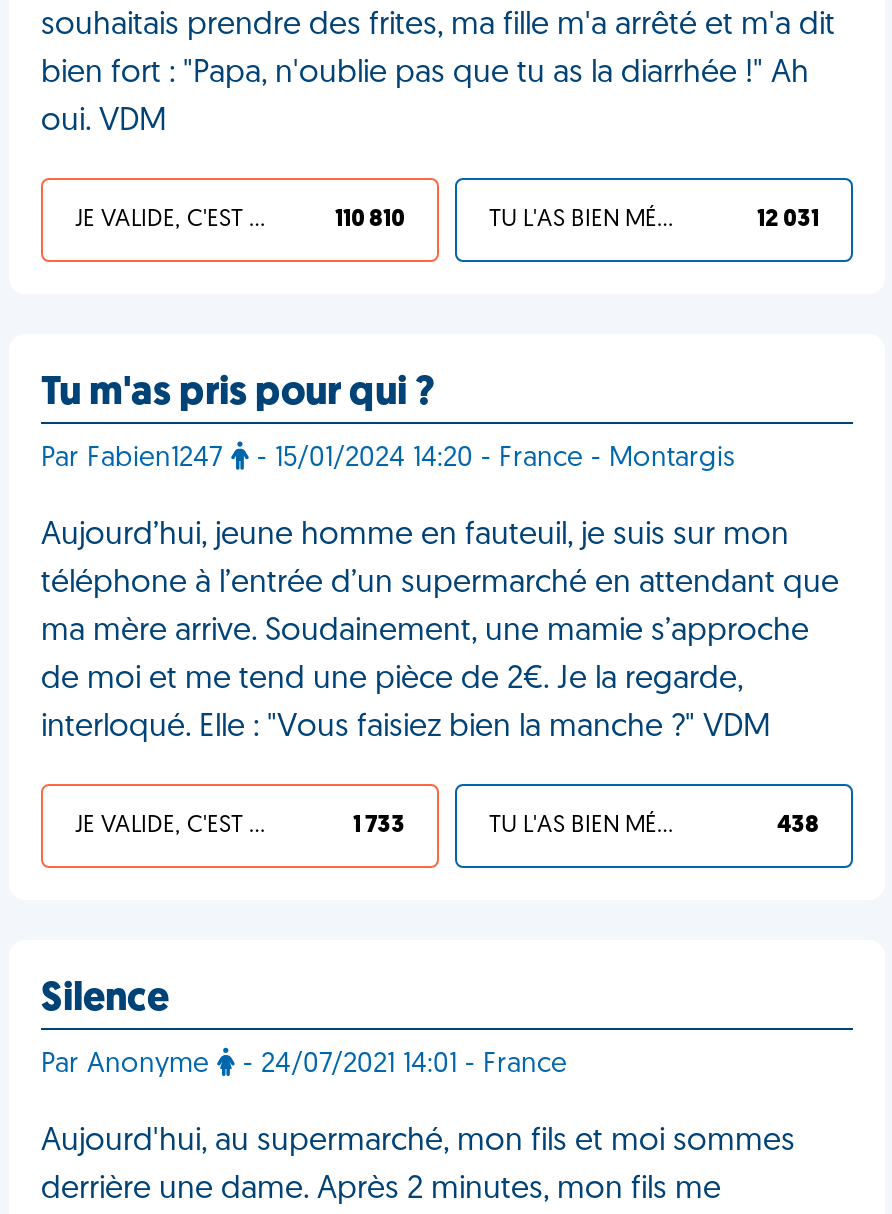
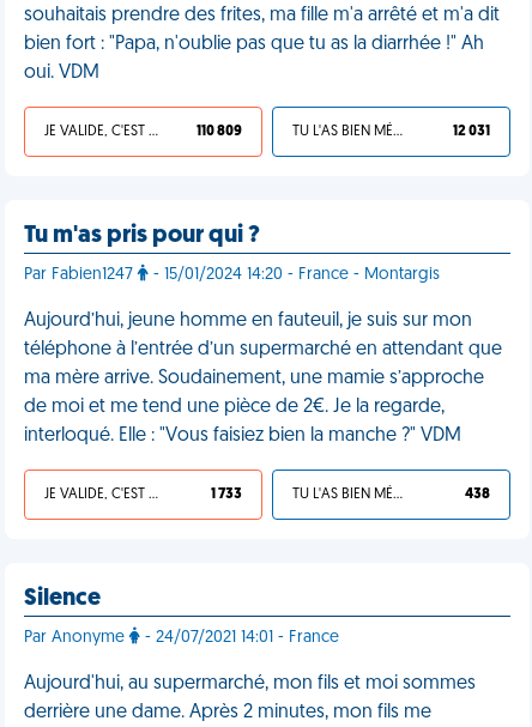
- 110 810
+ 110 809
